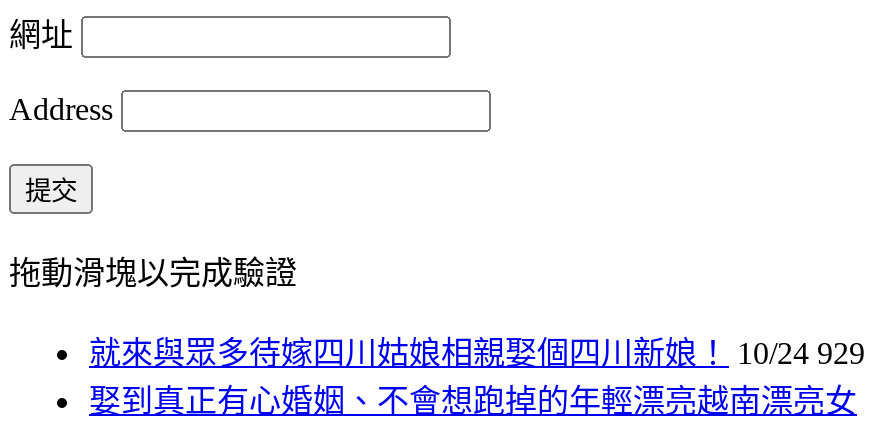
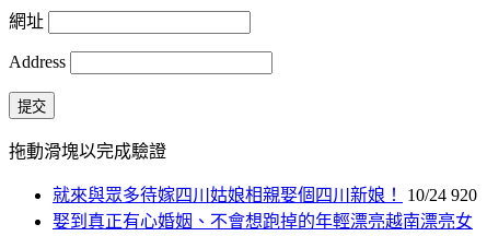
- 就來與眾多待嫁四川姑娘相親娶個四川新娘！ 10/24 929
+ 就來與眾多待嫁四川姑娘相親娶個四川新娘！ 10/24 920
